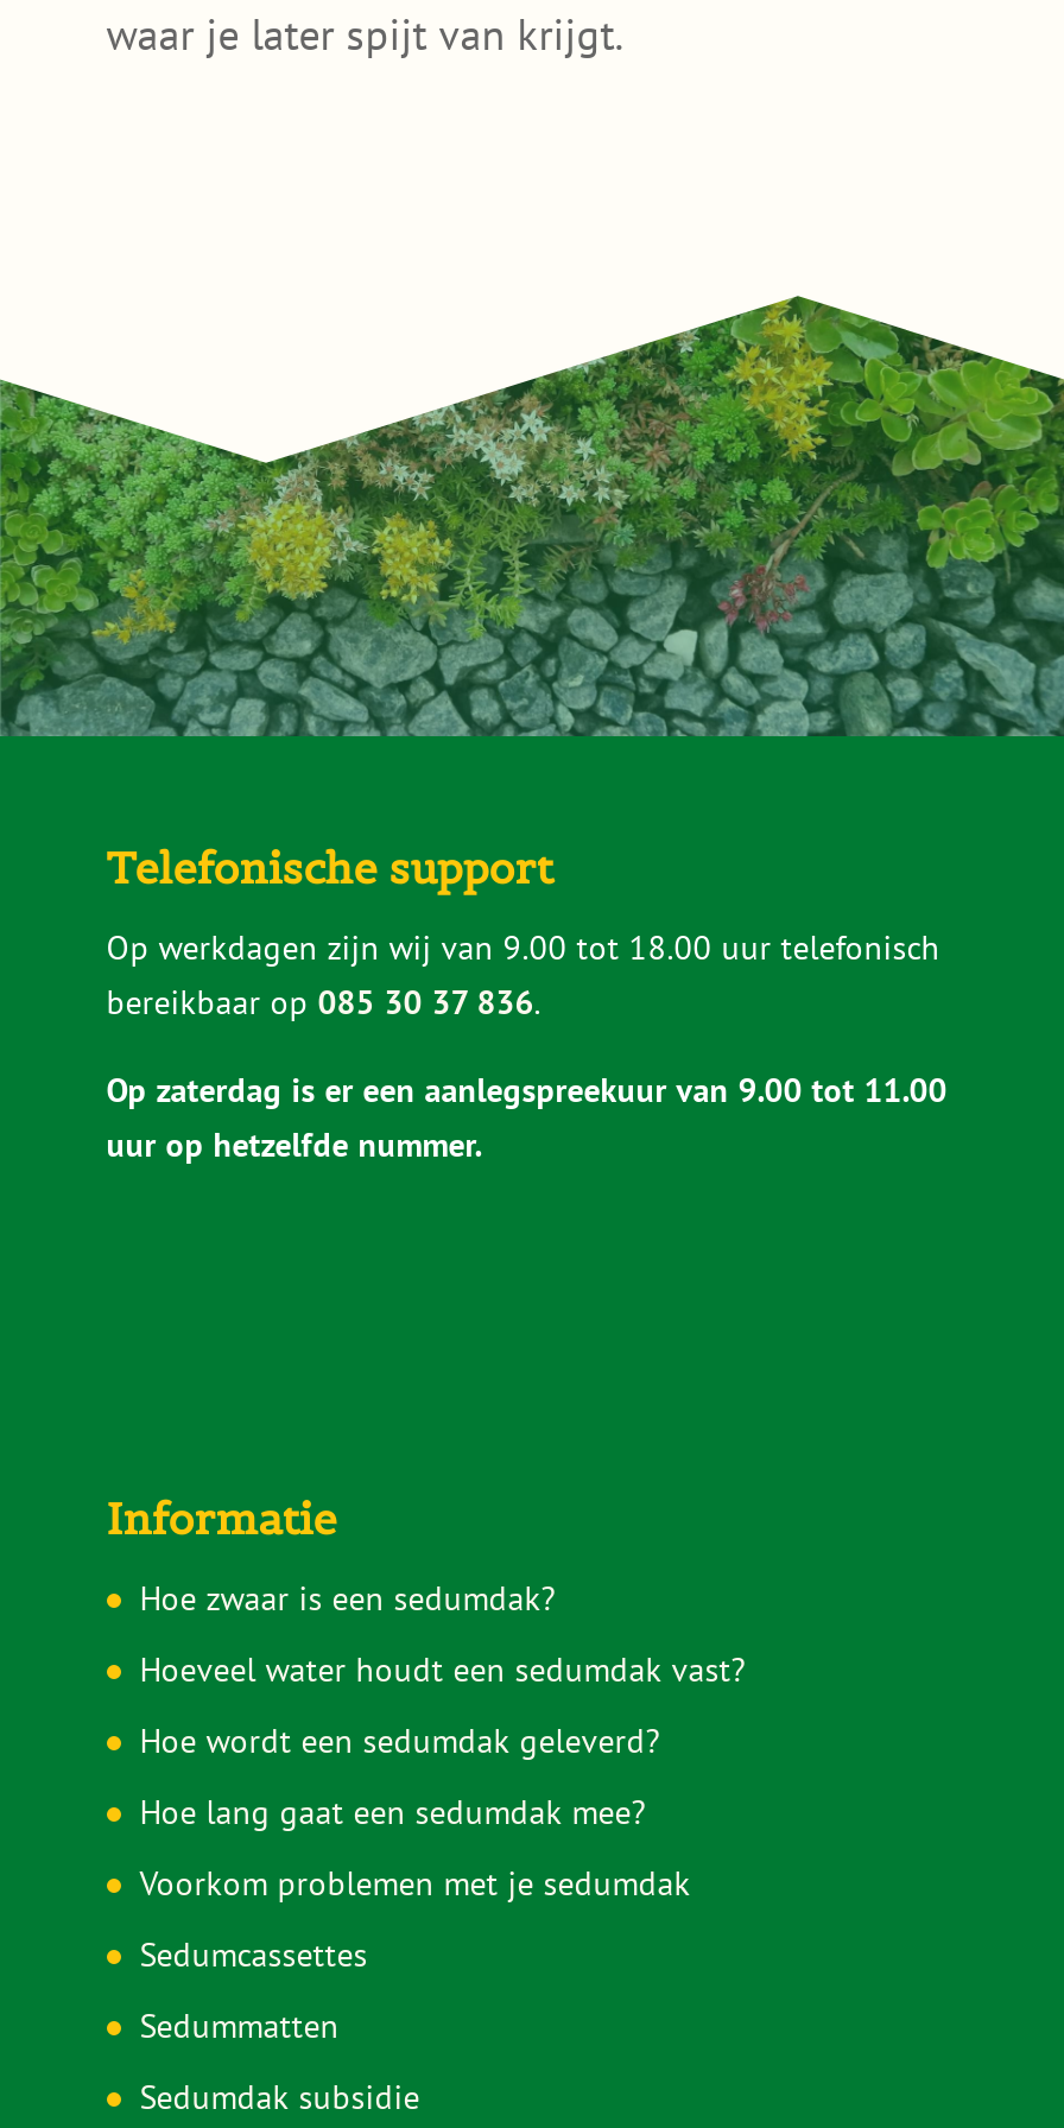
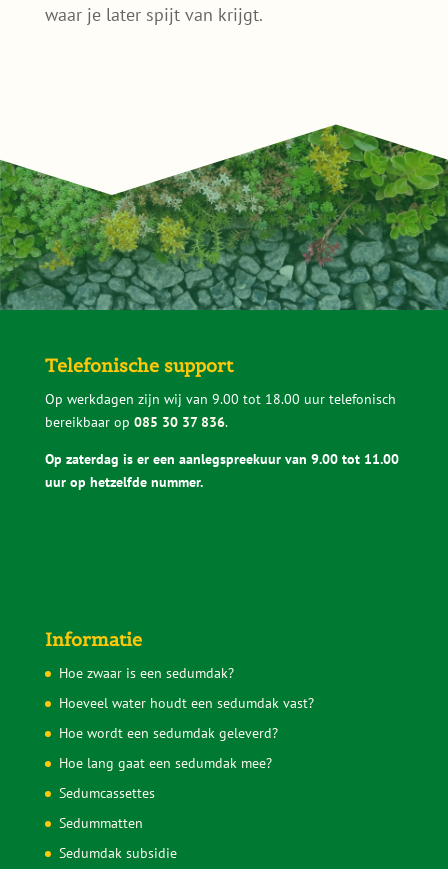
- Voorkom problemen met je sedumdak
